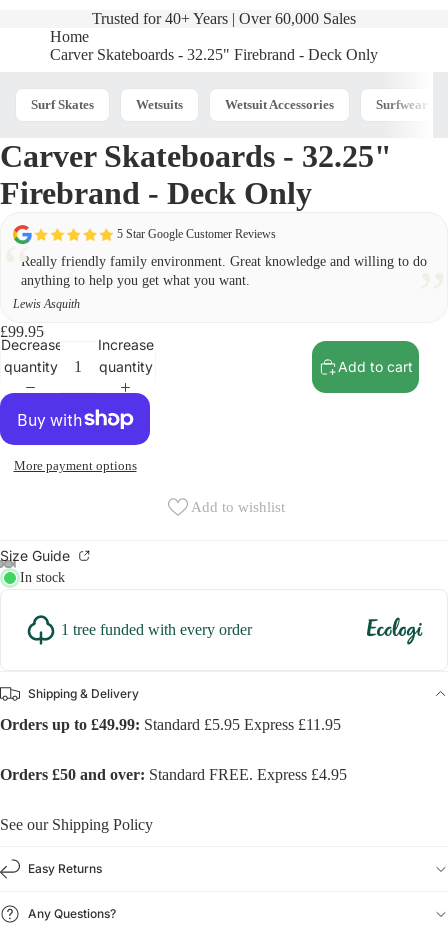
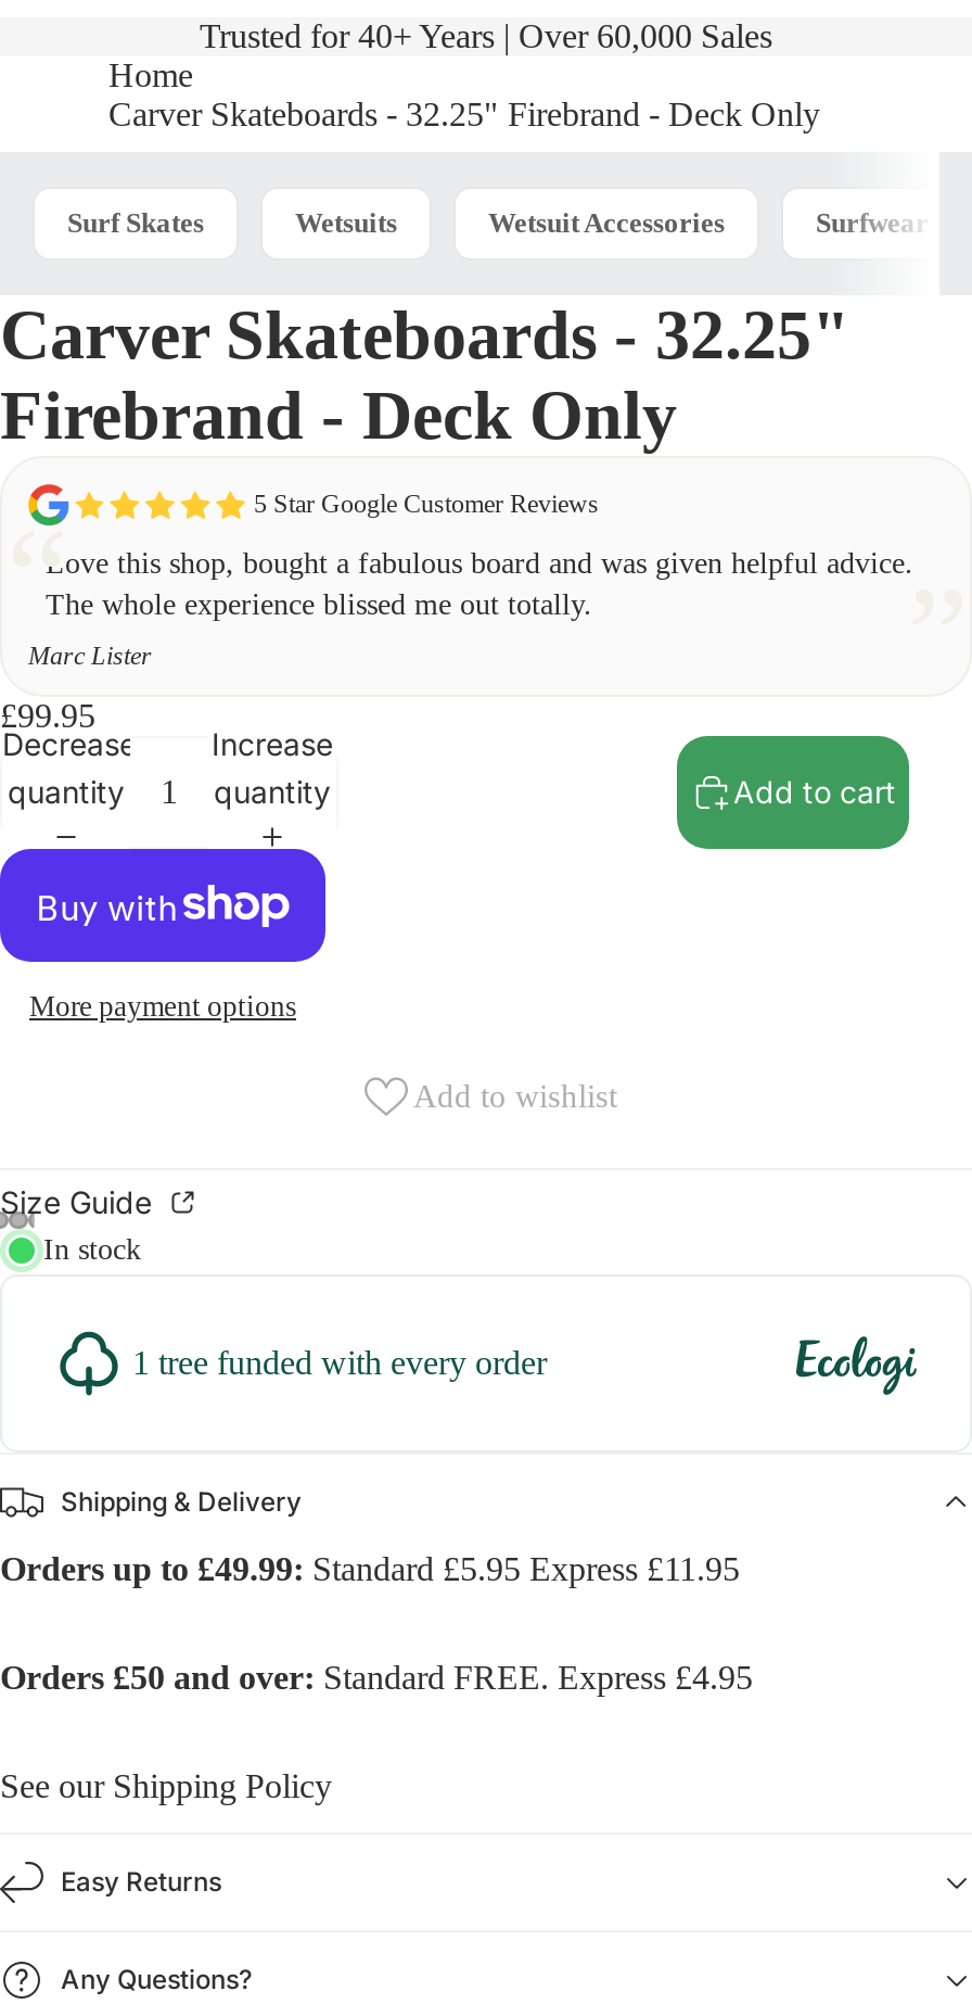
- Really friendly family environment. Great knowledge and willing to do
- anything to help you get what you want.
+ Love this shop, bought a fabulous board and was given helpful advice.
+ The whole experience blissed me out totally.

- Lewis Asquith
+ Marc Lister
